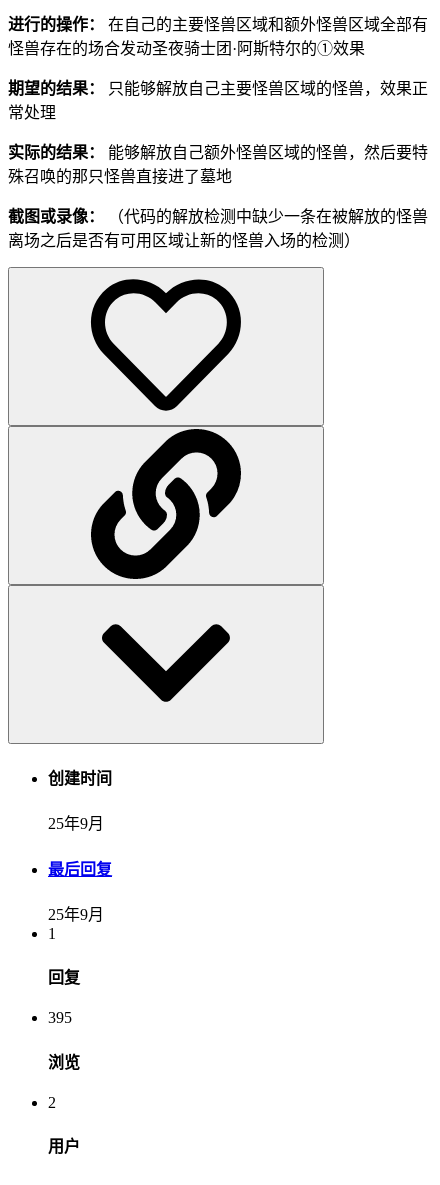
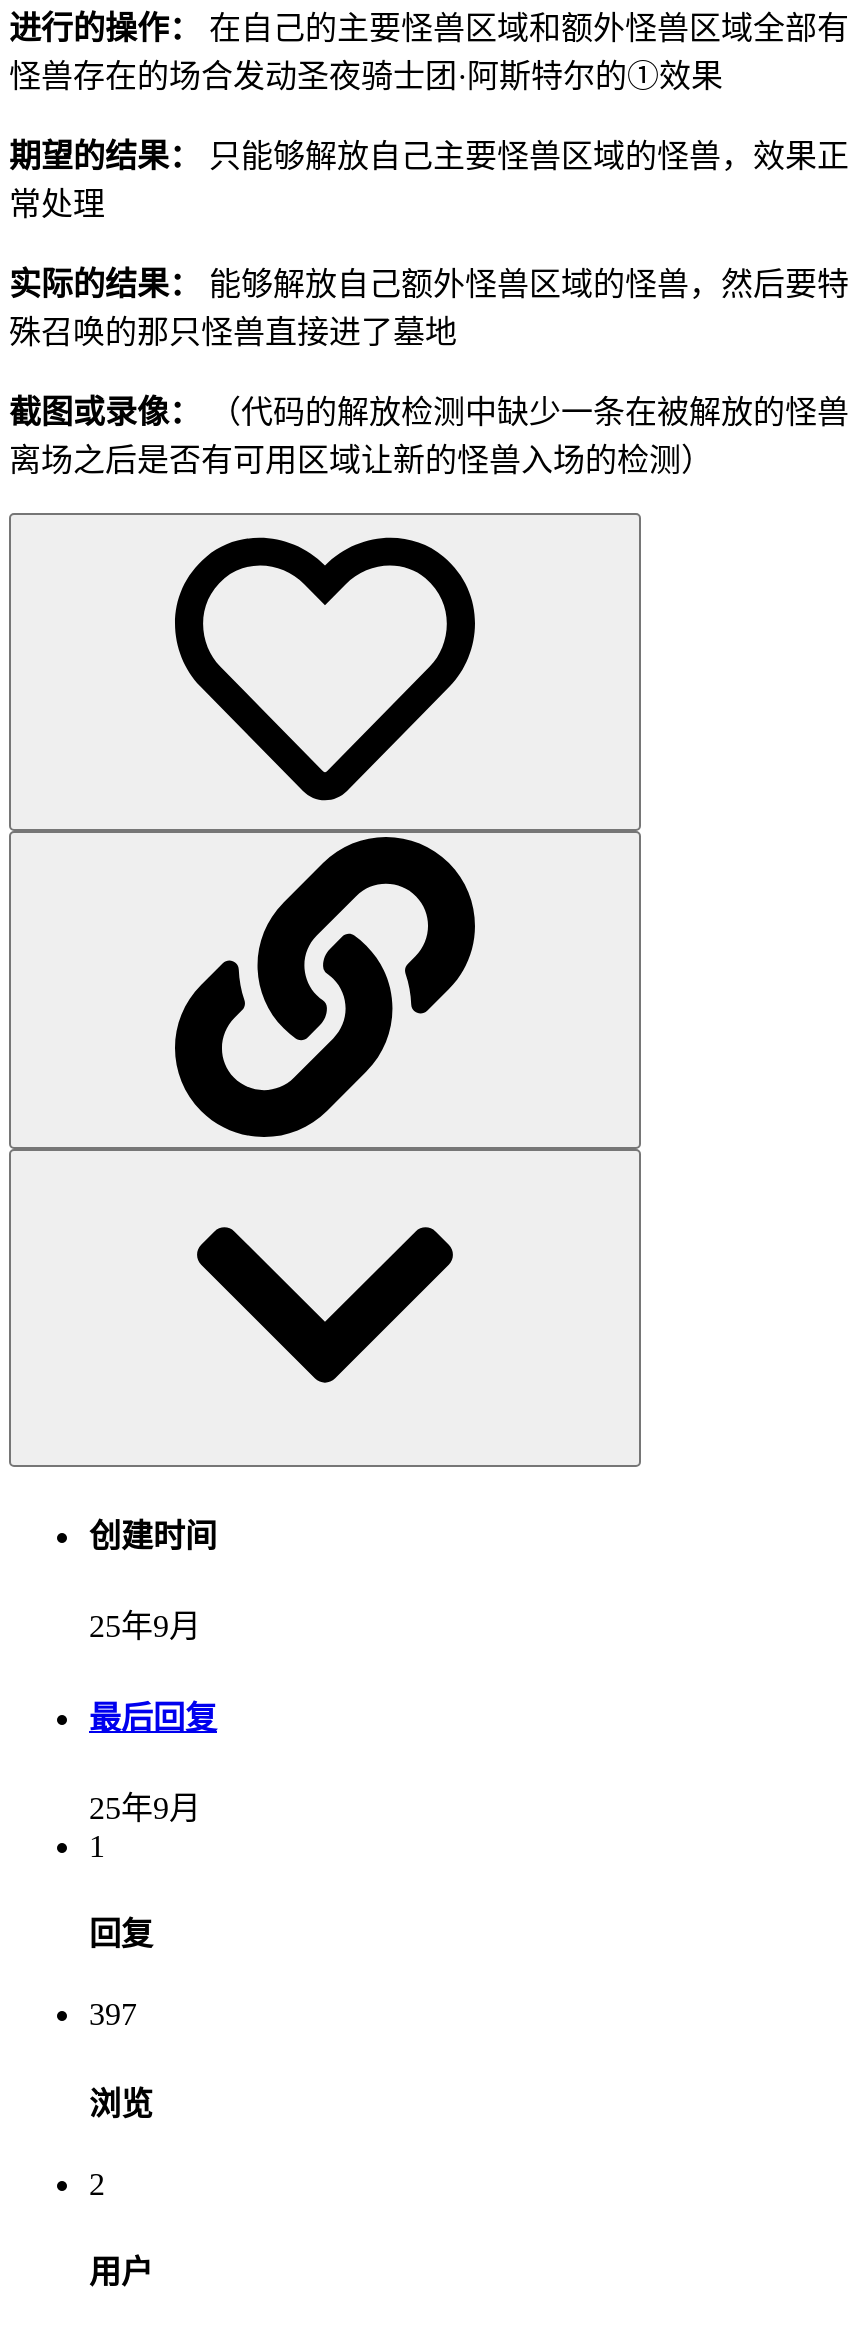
- 395
+ 397
